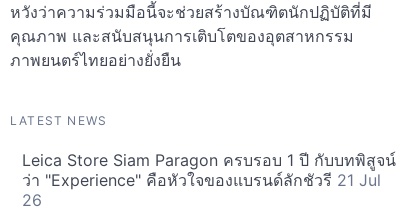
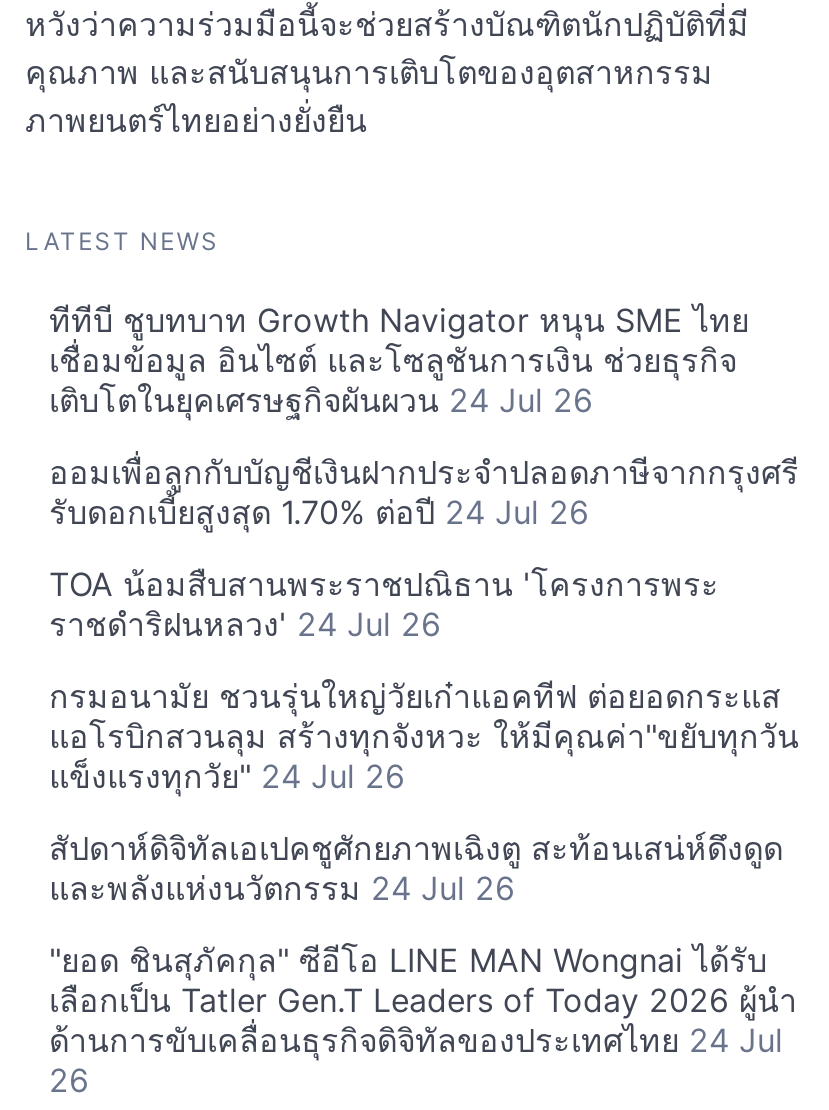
- Leica Store Siam Paragon ครบรอบ 1 ปี กับบทพิสูจน์
- ว่า "Experience" คือหัวใจของแบรนด์ลักชัวรี21 Jul
+ ทีทีบี ชูบทบาท Growth Navigator หนุน SME ไทย
+ เชื่อมข้อมูล อินไซต์ และโซลูชันการเงิน ช่วยธุรกิจ
+ เติบโตในยุคเศรษฐกิจผันผวน24 Jul 26
+ ออมเพื่อลูกกับบัญชีเงินฝากประจำปลอดภาษีจากกรุงศรี
+ รับดอกเบี้ยสูงสุด 1.70% ต่อปี24 Jul 26
+ TOA น้อมสืบสานพระราชปณิธาน 'โครงการพระ
+ ราชดำริฝนหลวง' 24 Jul 26
+ กรมอนามัย ชวนรุ่นใหญ่วัยเก๋าแอคทีฟ ต่อยอดกระแส
+ แอโรบิกสวนลุม สร้างทุกจังหวะ ให้มีคุณค่า"ขยับทุกวัน
+ แข็งแรงทุกวัย" 24 Jul 26
+ สัปดาห์ดิจิทัลเอเปคชูศักยภาพเฉิงตู สะท้อนเสน่ห์ดึงดูด
+ และพลังแห่งนวัตกรรม24 Jul 26
+ "ยอด ชินสุภัคกุล" ซีอีโอ LINE MAN Wongnai ได้รับ
+ เลือกเป็น Tatler Gen.T Leaders of Today 2026 ผู้นำ
+ ด้านการขับเคลื่อนธุรกิจดิจิทัลของประเทศไทย24 Jul
